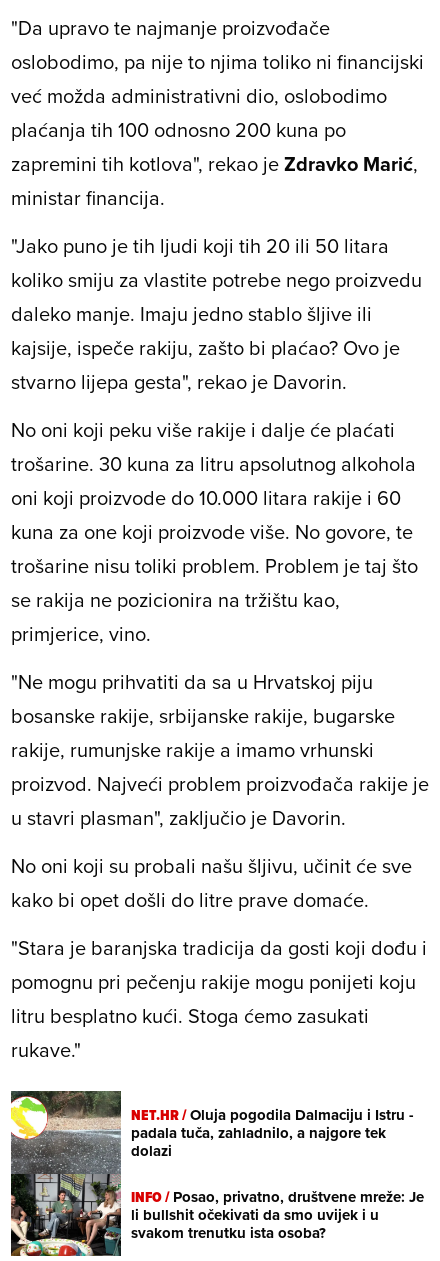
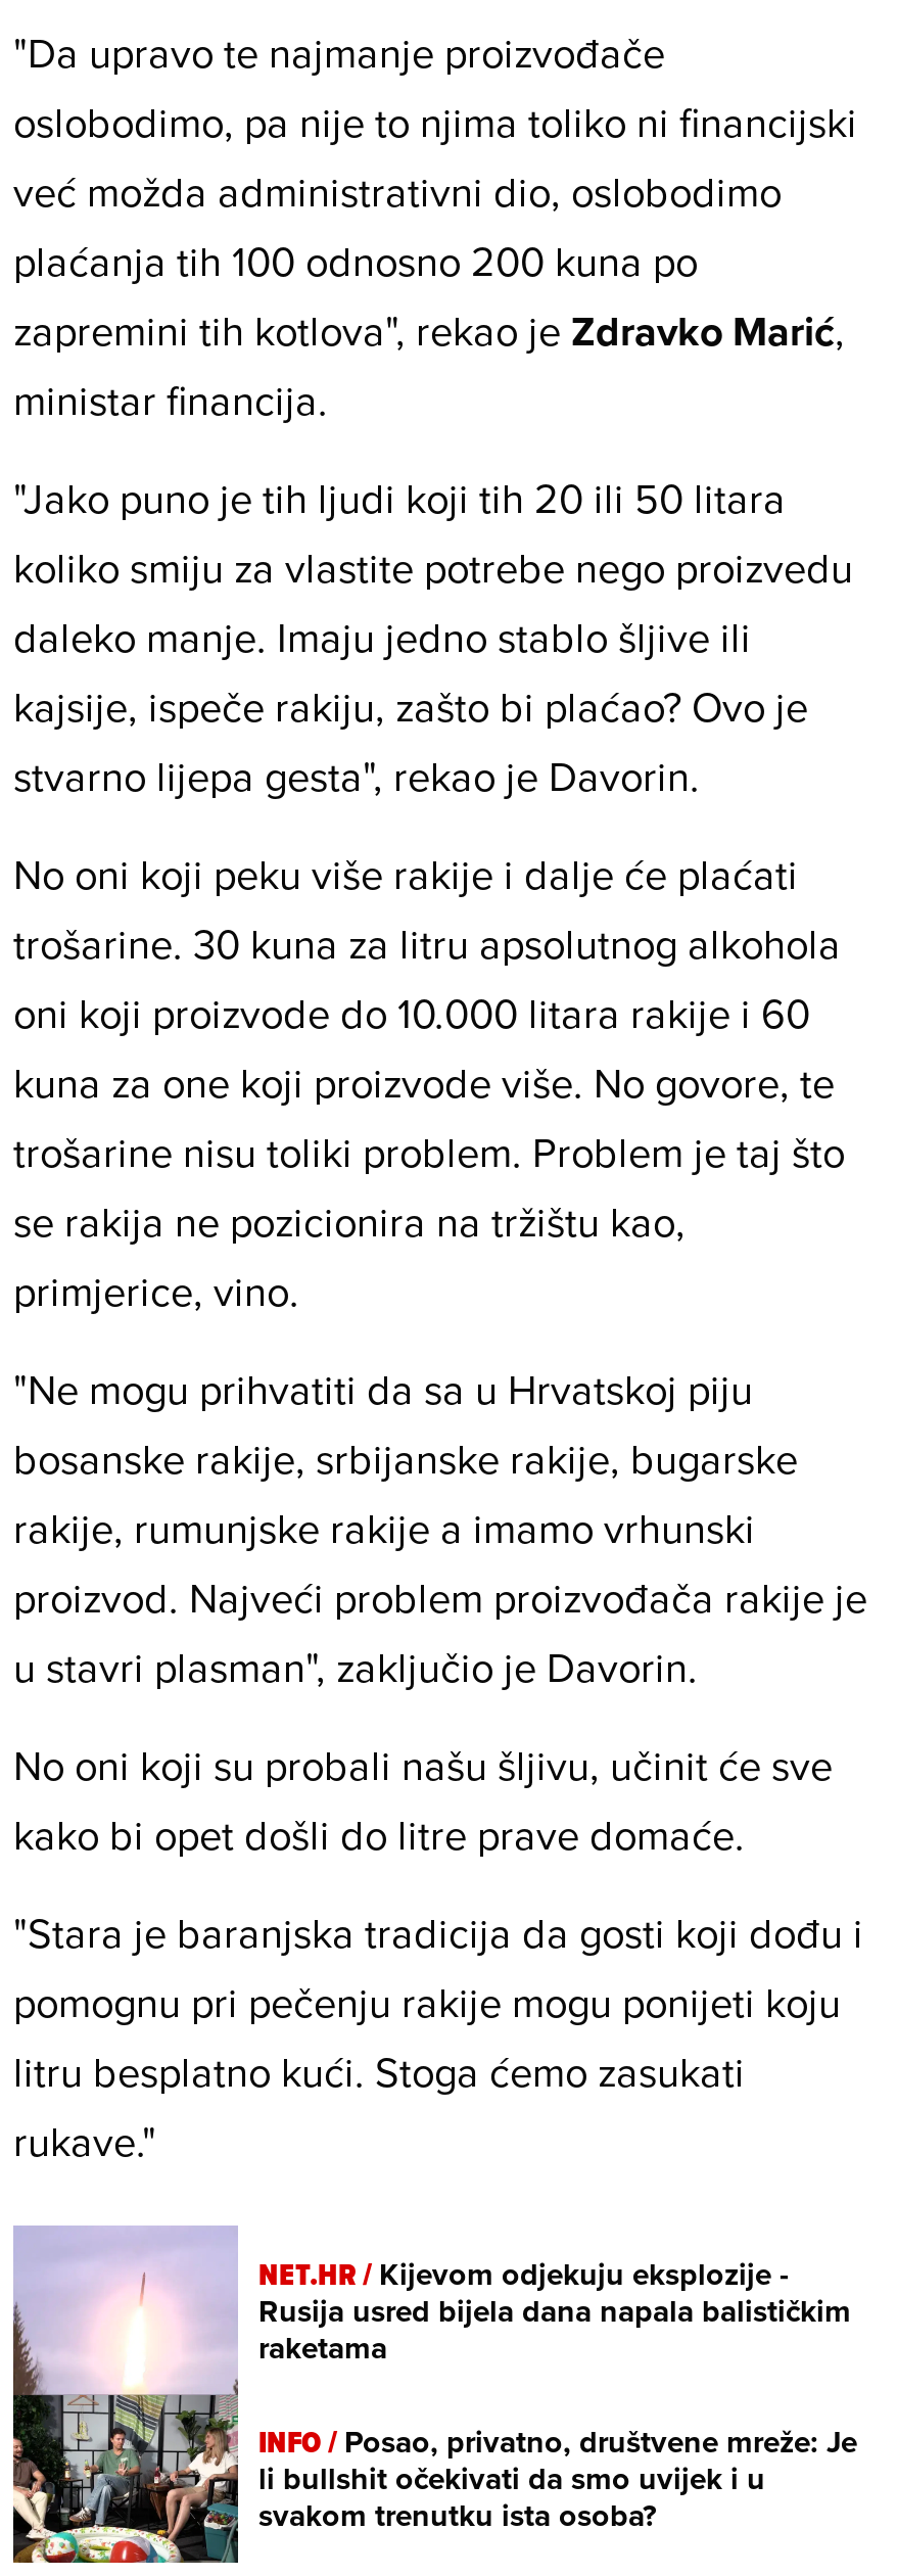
- [image]
- NET.HR / Oluja pogodila Dalmaciju i Istru -
- padala tuča, zahladnilo, a najgore tek
- dolazi
+ [image]
+ NET.HR / Kijevom odjekuju eksplozije -
+ Rusija usred bijela dana napala balističkim
+ raketama
